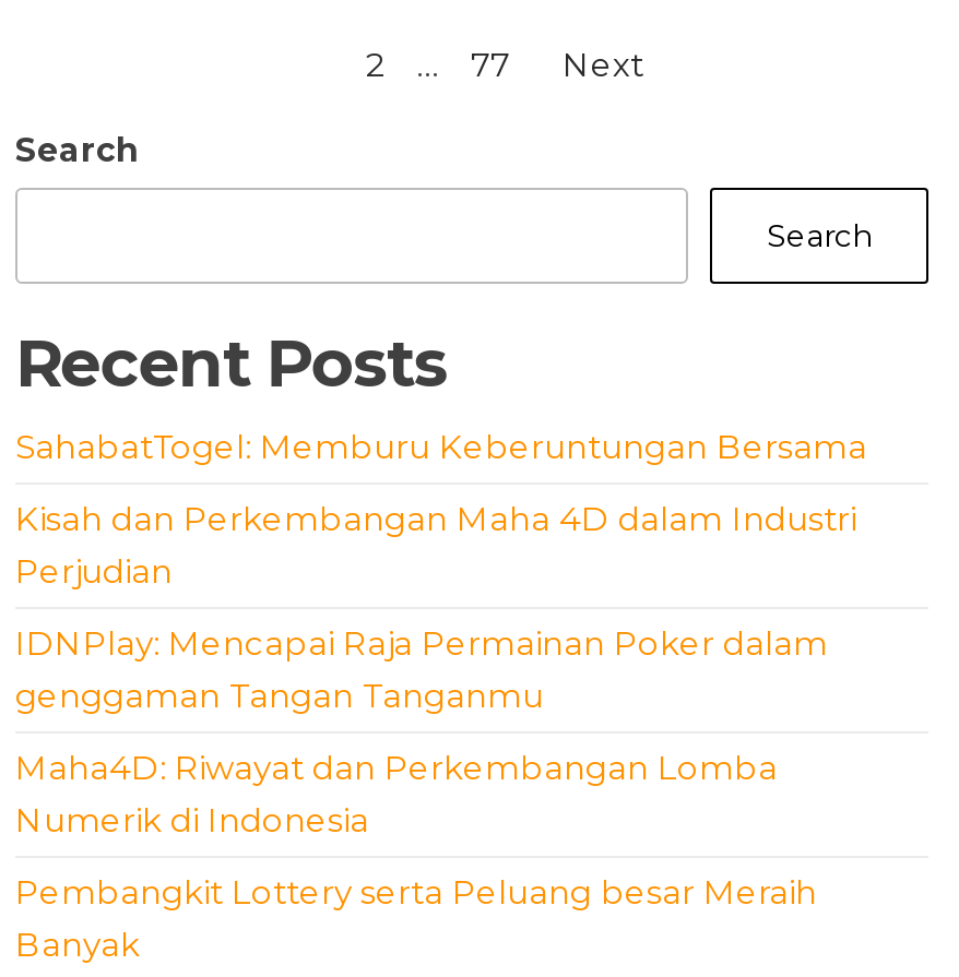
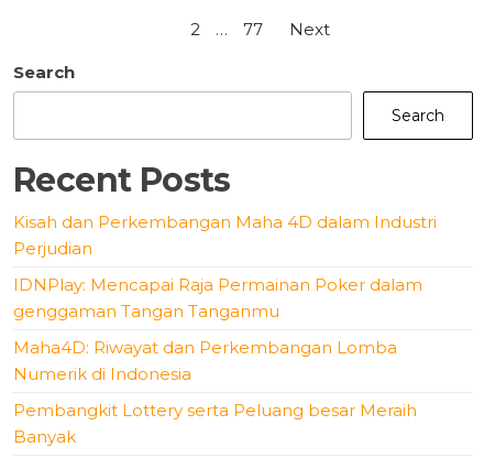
- SahabatTogel: Memburu Keberuntungan Bersama
